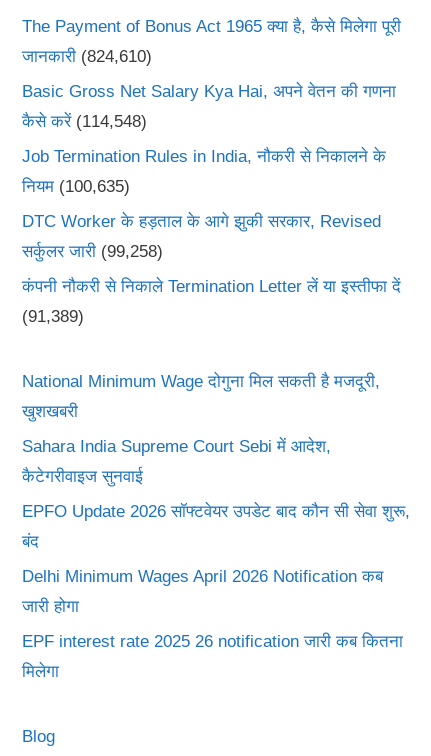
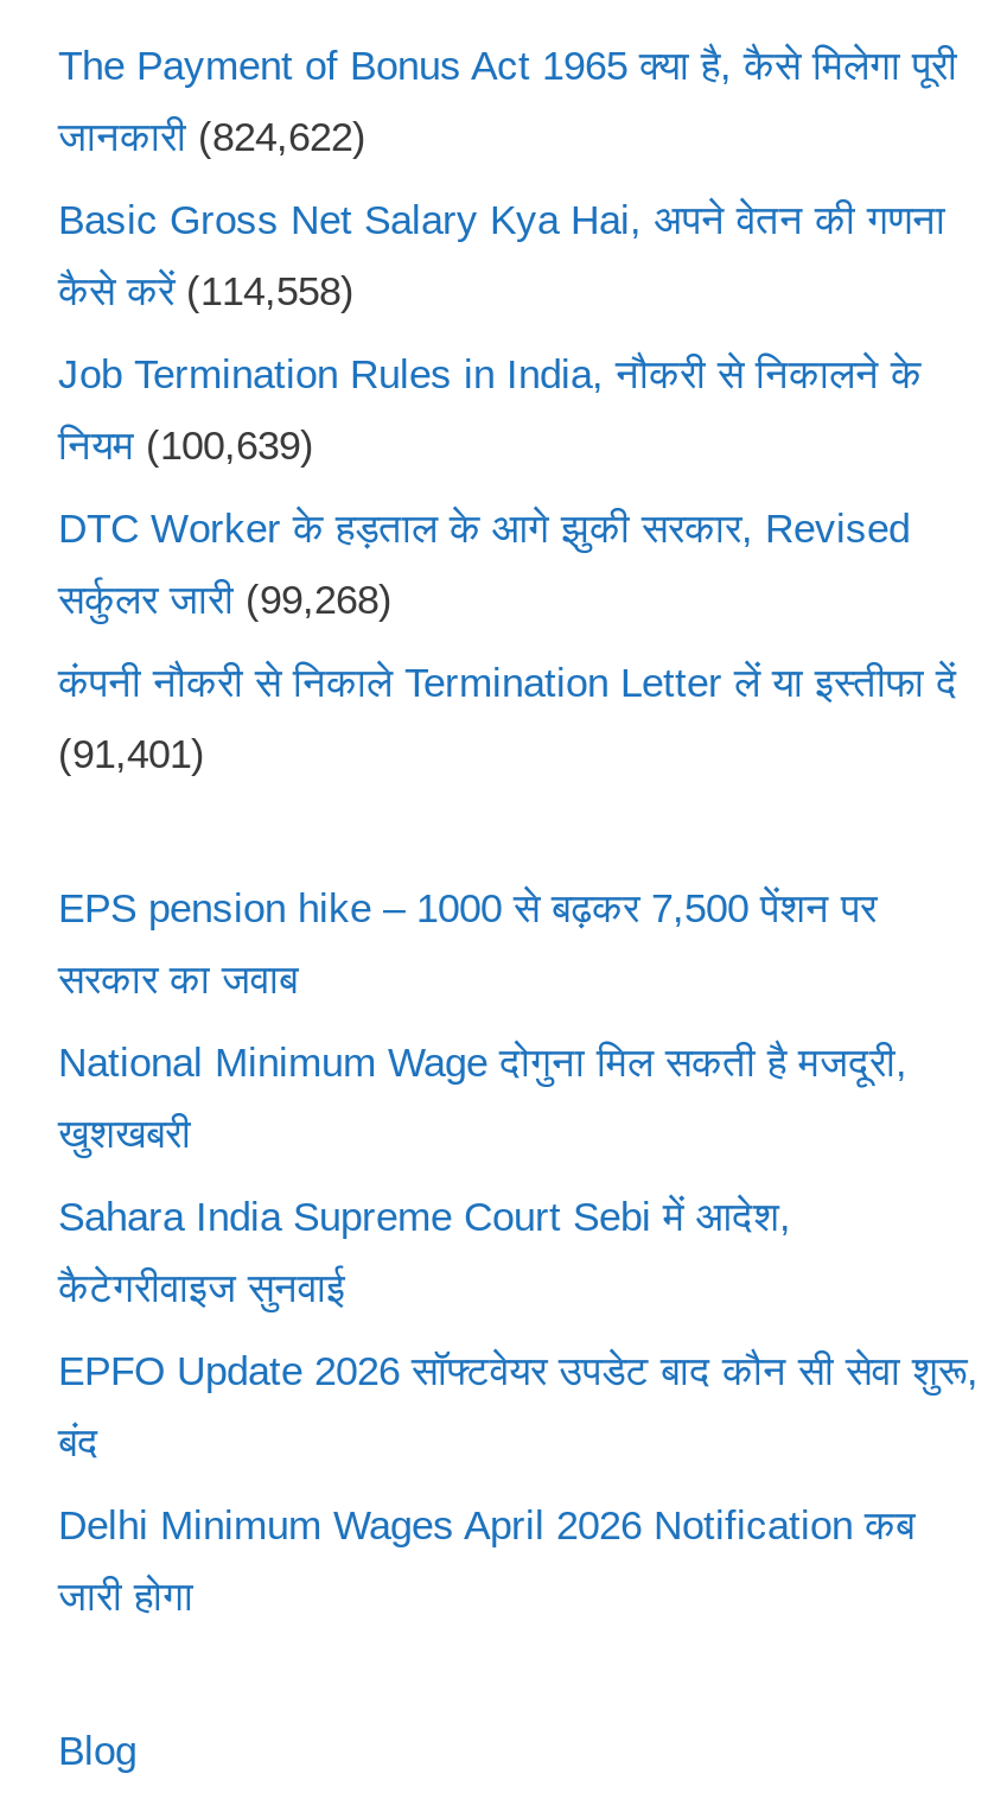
- जानकारी (824,610)
+ जानकारी (824,622)

- कैसे करें (114,548)
+ कैसे करें (114,558)

- नियम (100,635)
+ नियम (100,639)

- सर्कुलर जारी (99,258)
+ सर्कुलर जारी (99,268)

- (91,389)
+ (91,401)
+ EPS pension hike – 1000 से बढ़कर 7,500 पेंशन पर
+ सरकार का जवाब

moved down: National Minimum Wage दोगुना मिल सकती है मजदूरी, | खुशखबरी | Sahara India Supreme Court Sebi में आदेश, | कैटेगरीवाइज सुनवाई | EPFO Update 2026 सॉफ्टवेयर उपडेट बाद कौन सी सेवा शुरू, | बंद | Delhi Minimum Wages April 2026 Notification कब | जारी होगा

- EPF interest rate 2025 26 notification जारी कब कितना
- मिलेगा
